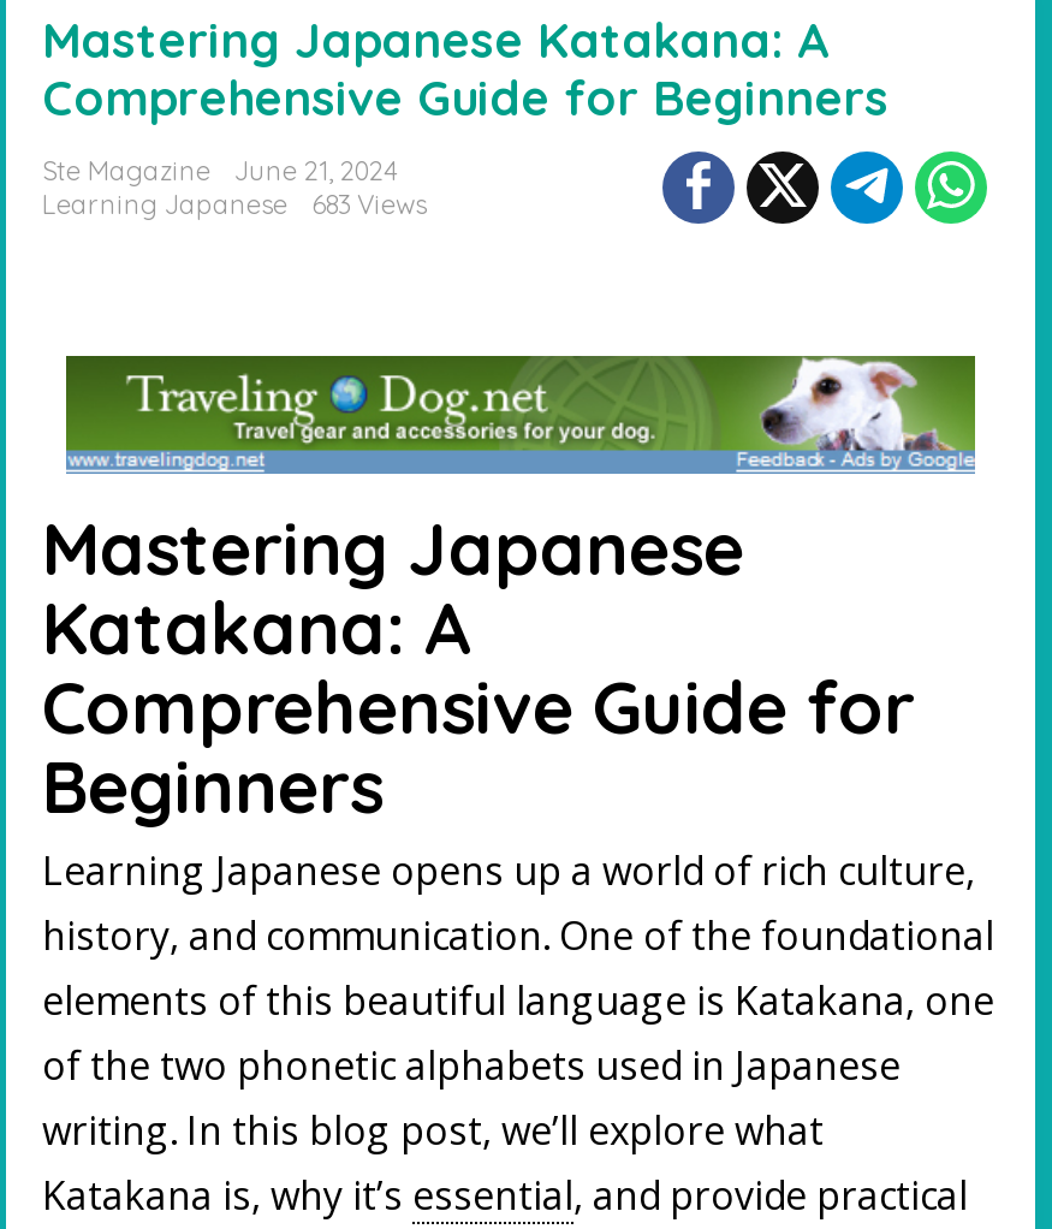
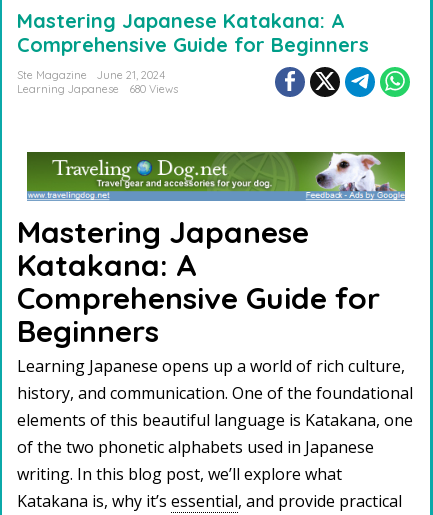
- Learning Japanese 683 Views
+ Learning Japanese 680 Views
